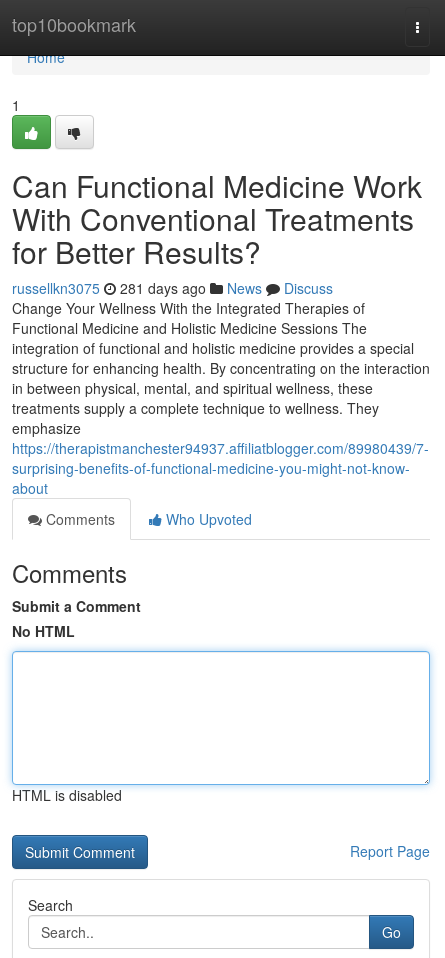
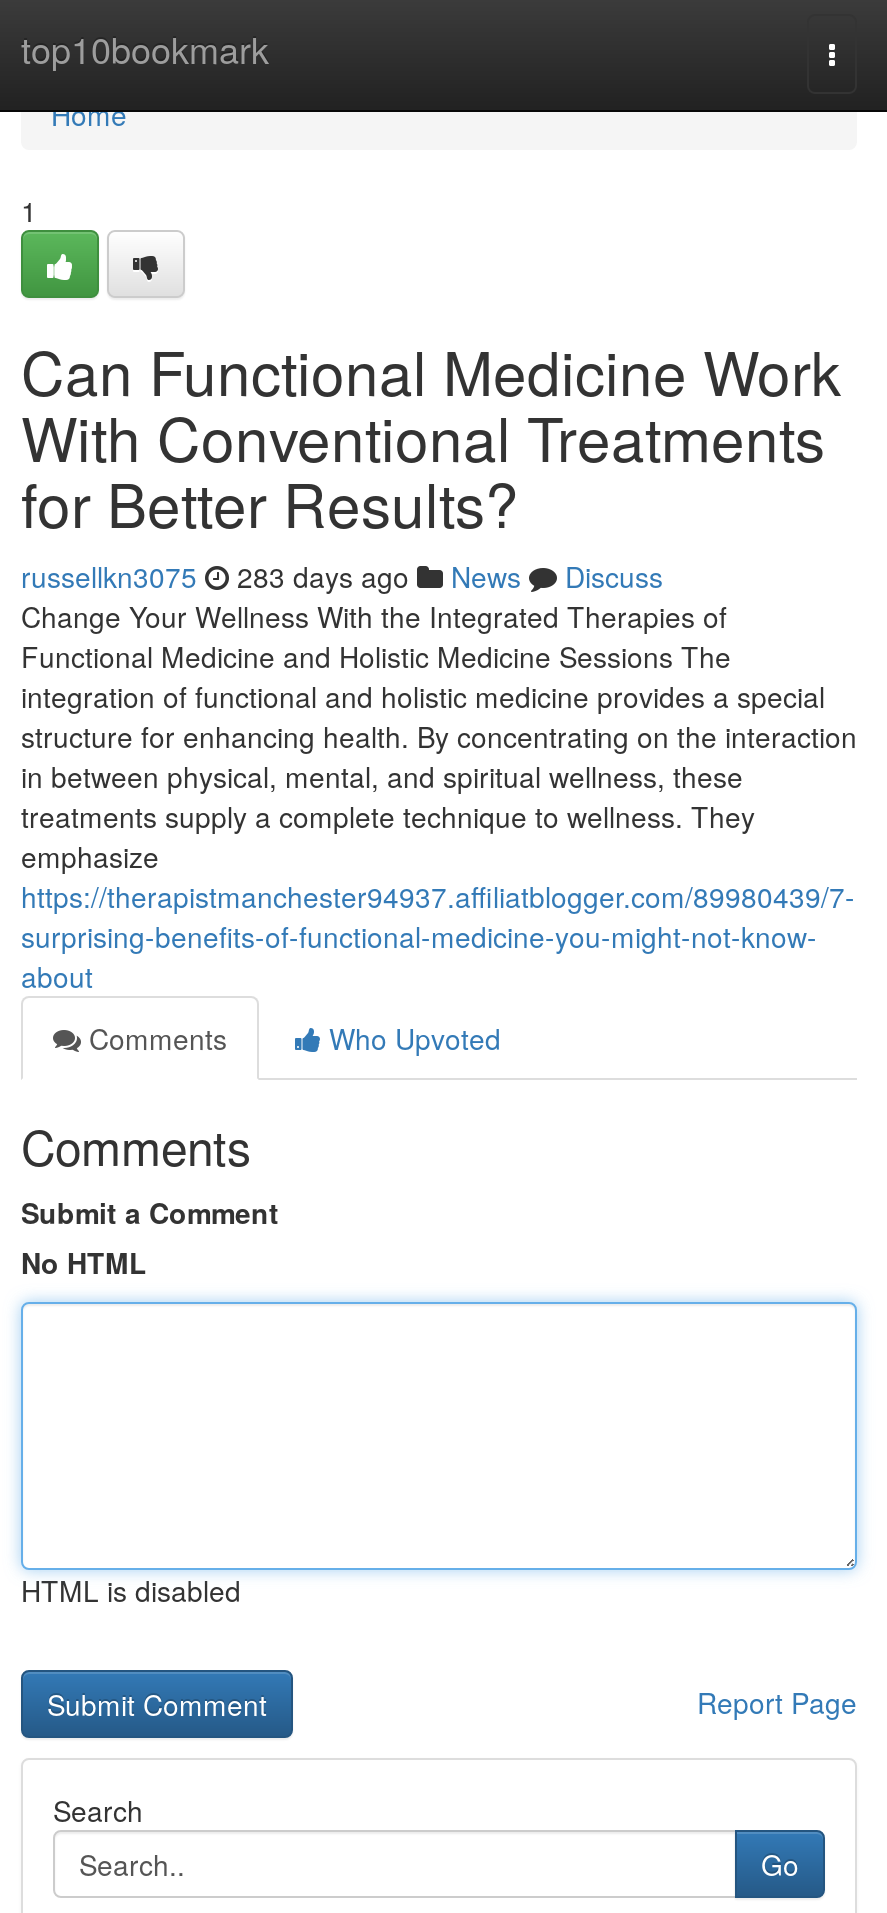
- russellkn3075 281 days ago News Discuss
+ russellkn3075 283 days ago News Discuss
